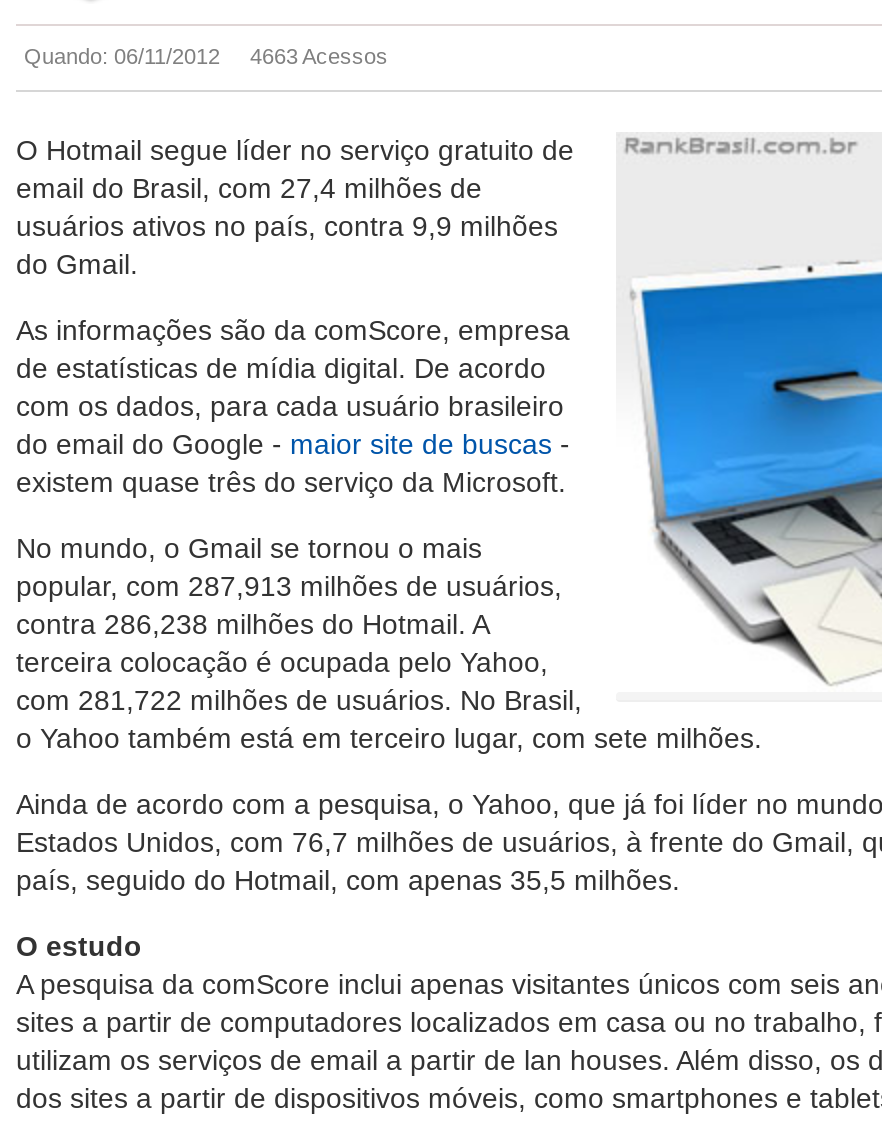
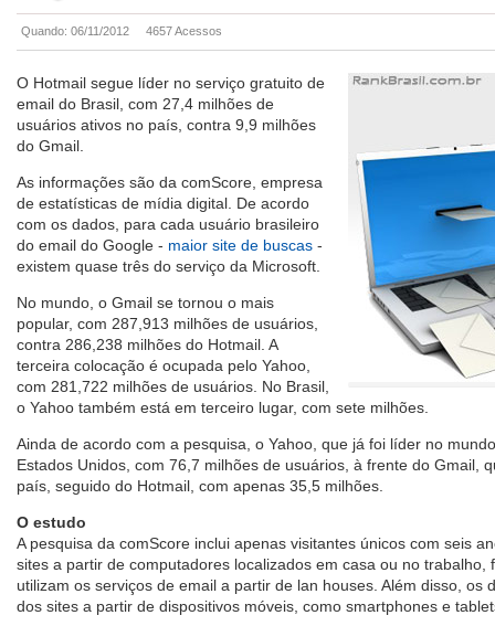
- Quando: 06/11/2012 4663 Acessos
+ Quando: 06/11/2012 4657 Acessos
